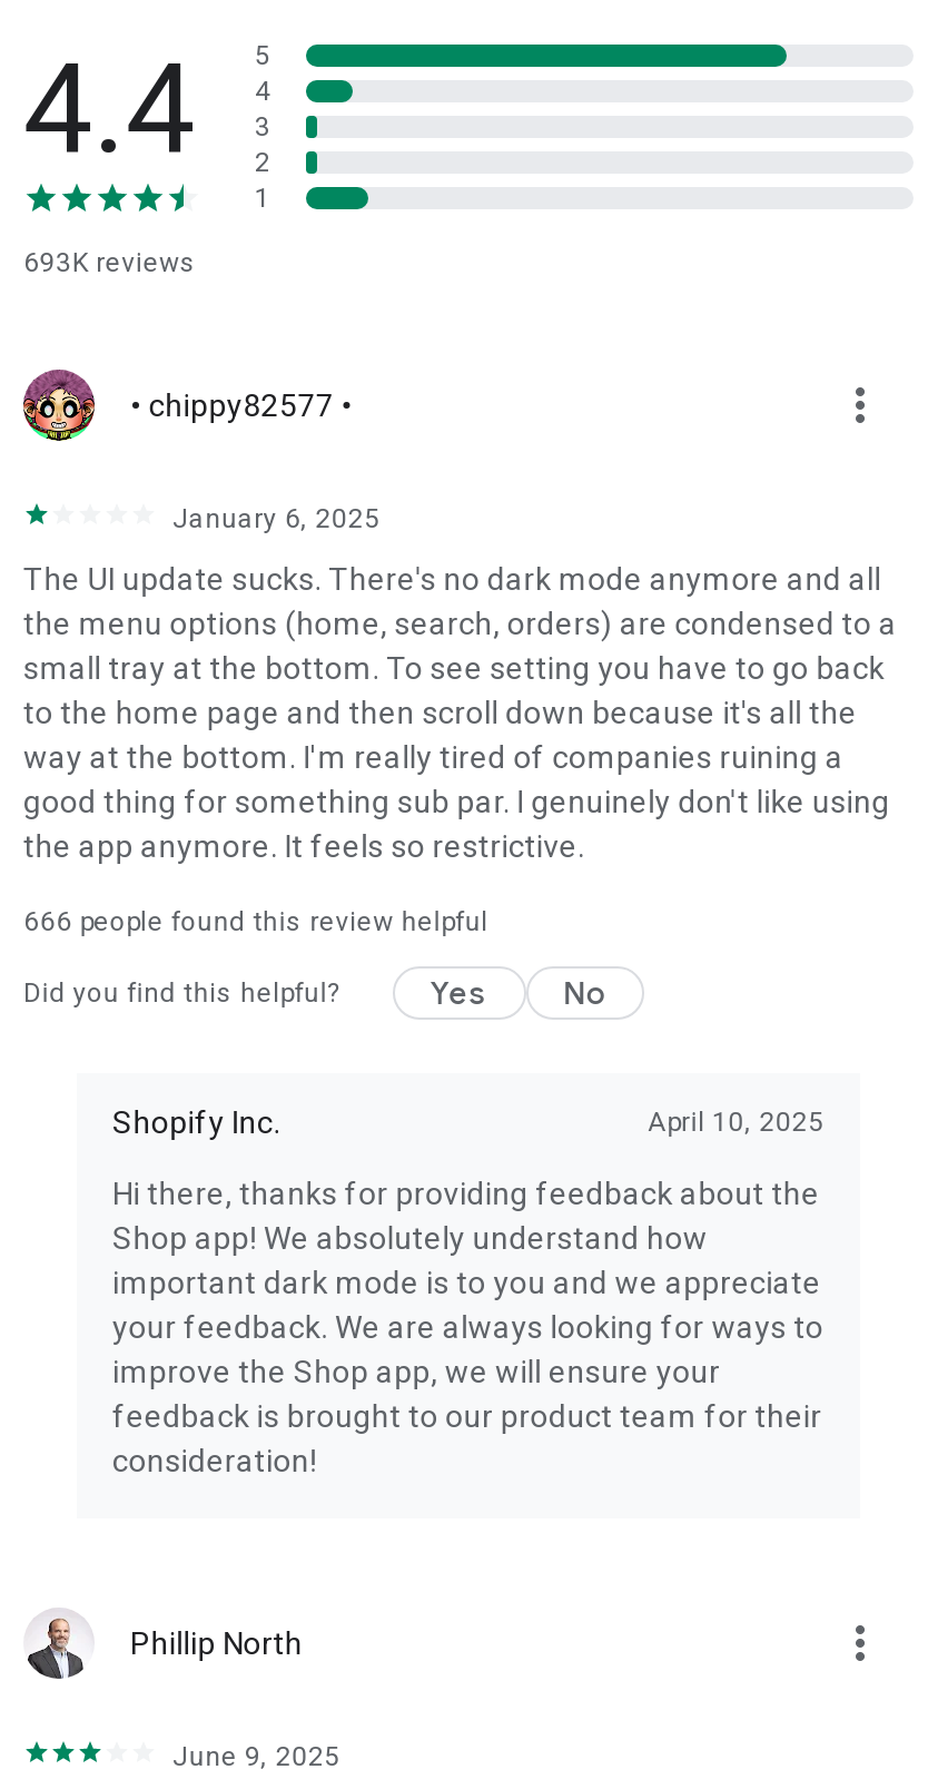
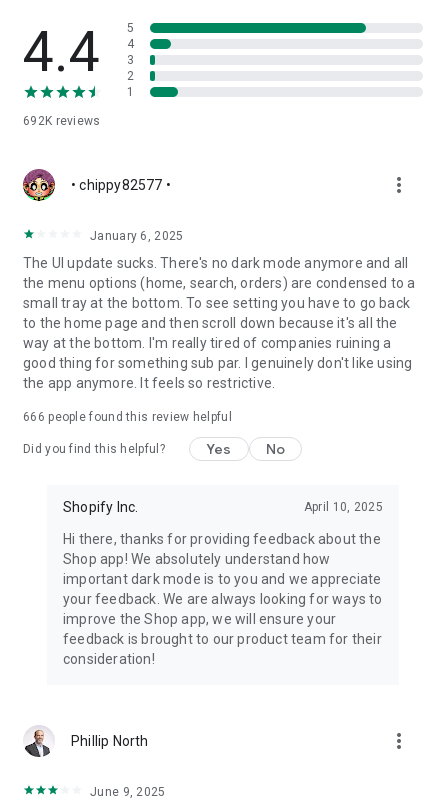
- 693K reviews
+ 692K reviews
